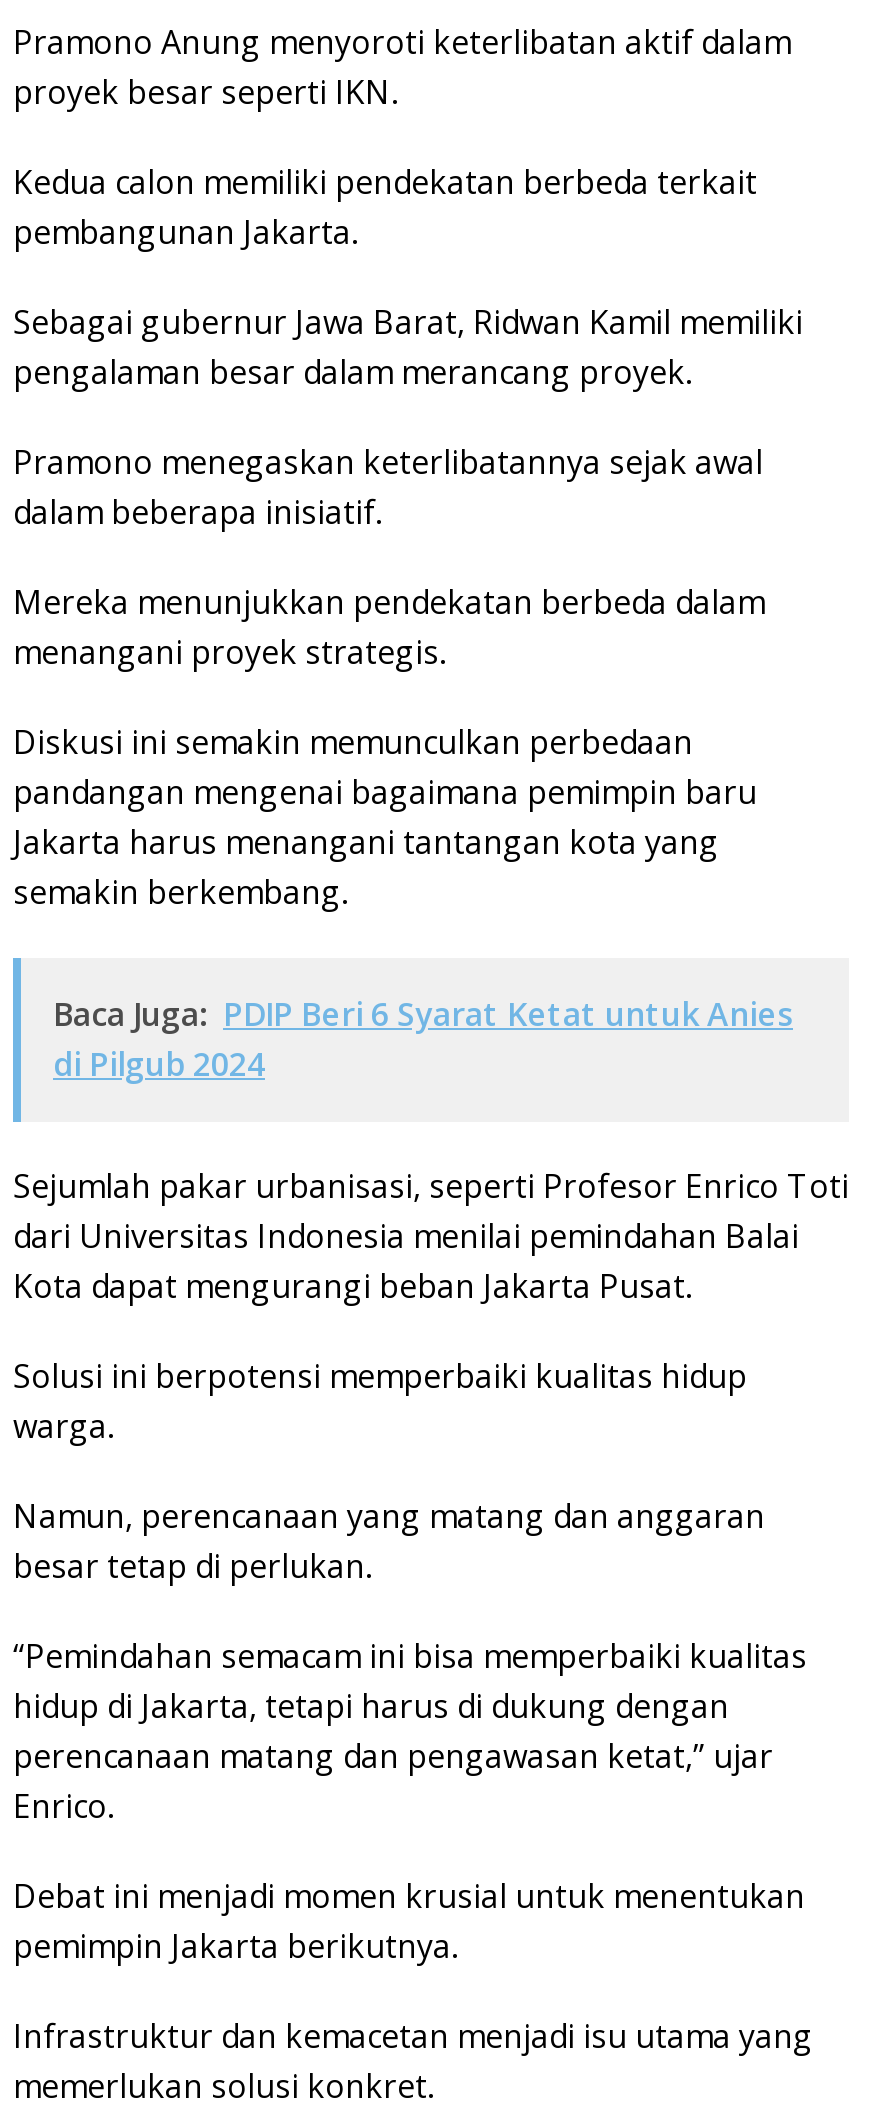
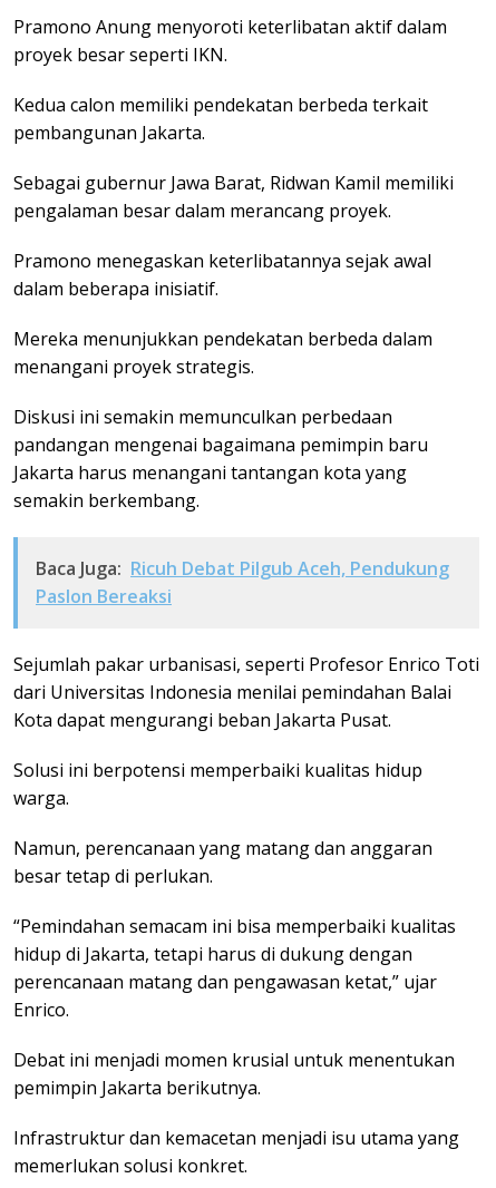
- Baca Juga: PDIP Beri 6 Syarat Ketat untuk Anies
- di Pilgub 2024
+ Baca Juga: Ricuh Debat Pilgub Aceh, Pendukung
+ Paslon Bereaksi
